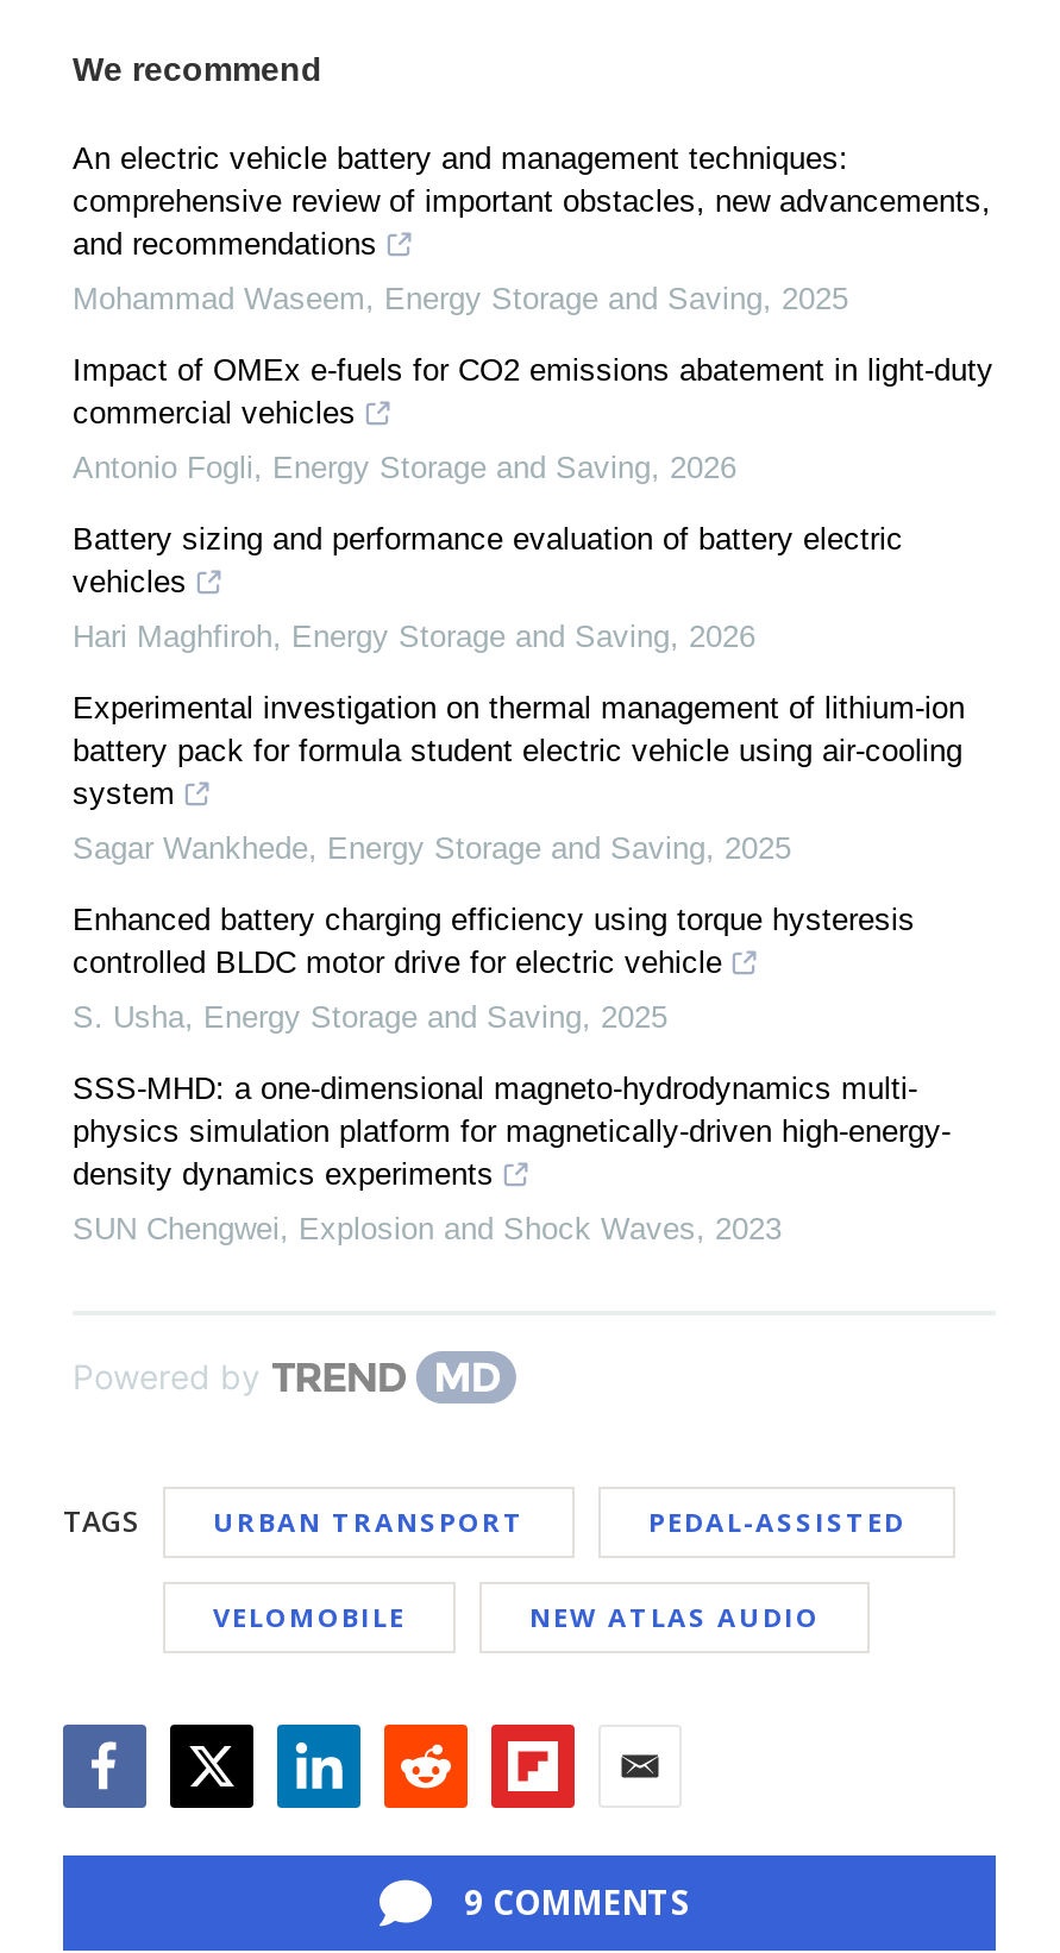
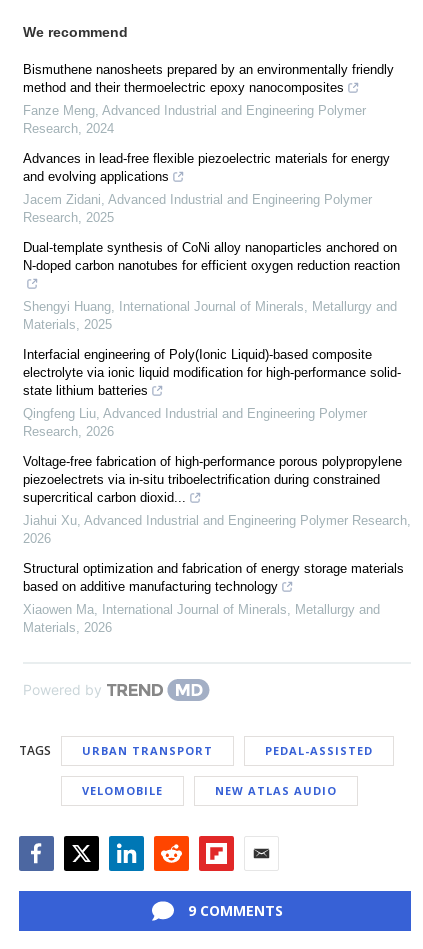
- An electric vehicle battery and management techniques:
- comprehensive review of important obstacles, new advancements,
- and recommendations
+ Bismuthene nanosheets prepared by an environmentally friendly
+ method and their thermoelectric epoxy nanocomposites

- Mohammad Waseem, Energy Storage and Saving, 2025
+ Fanze Meng, Advanced Industrial and Engineering Polymer
+ Research, 2024

- Impact of OMEx e-fuels for CO2 emissions abatement in light-duty
- commercial vehicles
+ Advances in lead-free flexible piezoelectric materials for energy
+ and evolving applications

- Antonio Fogli, Energy Storage and Saving, 2026
+ Jacem Zidani, Advanced Industrial and Engineering Polymer
+ Research, 2025

- Battery sizing and performance evaluation of battery electric
- vehicles
+ Dual-template synthesis of CoNi alloy nanoparticles anchored on
+ N-doped carbon nanotubes for efficient oxygen reduction reaction

- Hari Maghfiroh, Energy Storage and Saving, 2026
+ Shengyi Huang, International Journal of Minerals, Metallurgy and
+ Materials, 2025

- Experimental investigation on thermal management of lithium-ion
- battery pack for formula student electric vehicle using air-cooling
- system
+ Interfacial engineering of Poly(Ionic Liquid)-based composite
+ electrolyte via ionic liquid modification for high-performance solid-
+ state lithium batteries

- Sagar Wankhede, Energy Storage and Saving, 2025
+ Qingfeng Liu, Advanced Industrial and Engineering Polymer
+ Research, 2026

- Enhanced battery charging efficiency using torque hysteresis
- controlled BLDC motor drive for electric vehicle
+ Voltage-free fabrication of high-performance porous polypropylene
+ piezoelectrets via in-situ triboelectrification during constrained
+ supercritical carbon dioxid...

- S. Usha, Energy Storage and Saving, 2025
+ Jiahui Xu, Advanced Industrial and Engineering Polymer Research,
+ 2026

- SSS-MHD: a one-dimensional magneto-hydrodynamics multi-
- physics simulation platform for magnetically-driven high-energy-
- density dynamics experiments
+ Structural optimization and fabrication of energy storage materials
+ based on additive manufacturing technology

- SUN Chengwei, Explosion and Shock Waves, 2023
+ Xiaowen Ma, International Journal of Minerals, Metallurgy and
+ Materials, 2026
